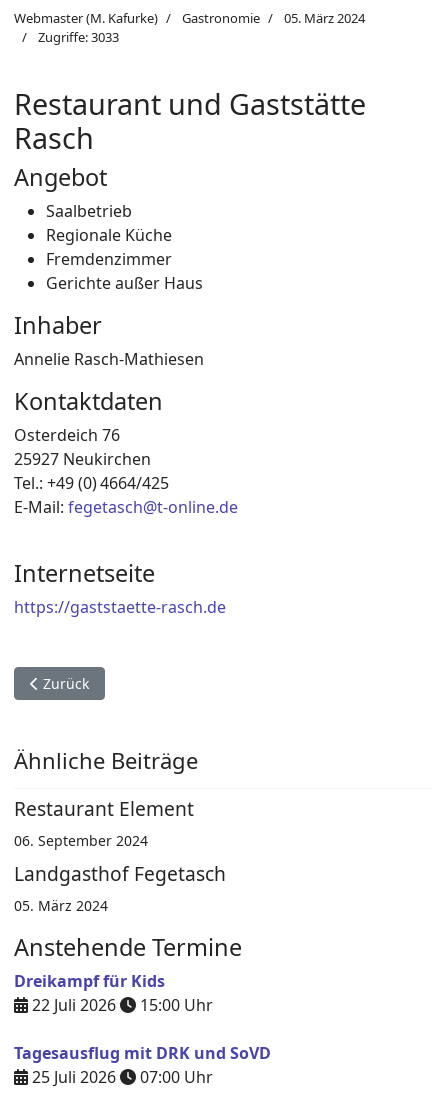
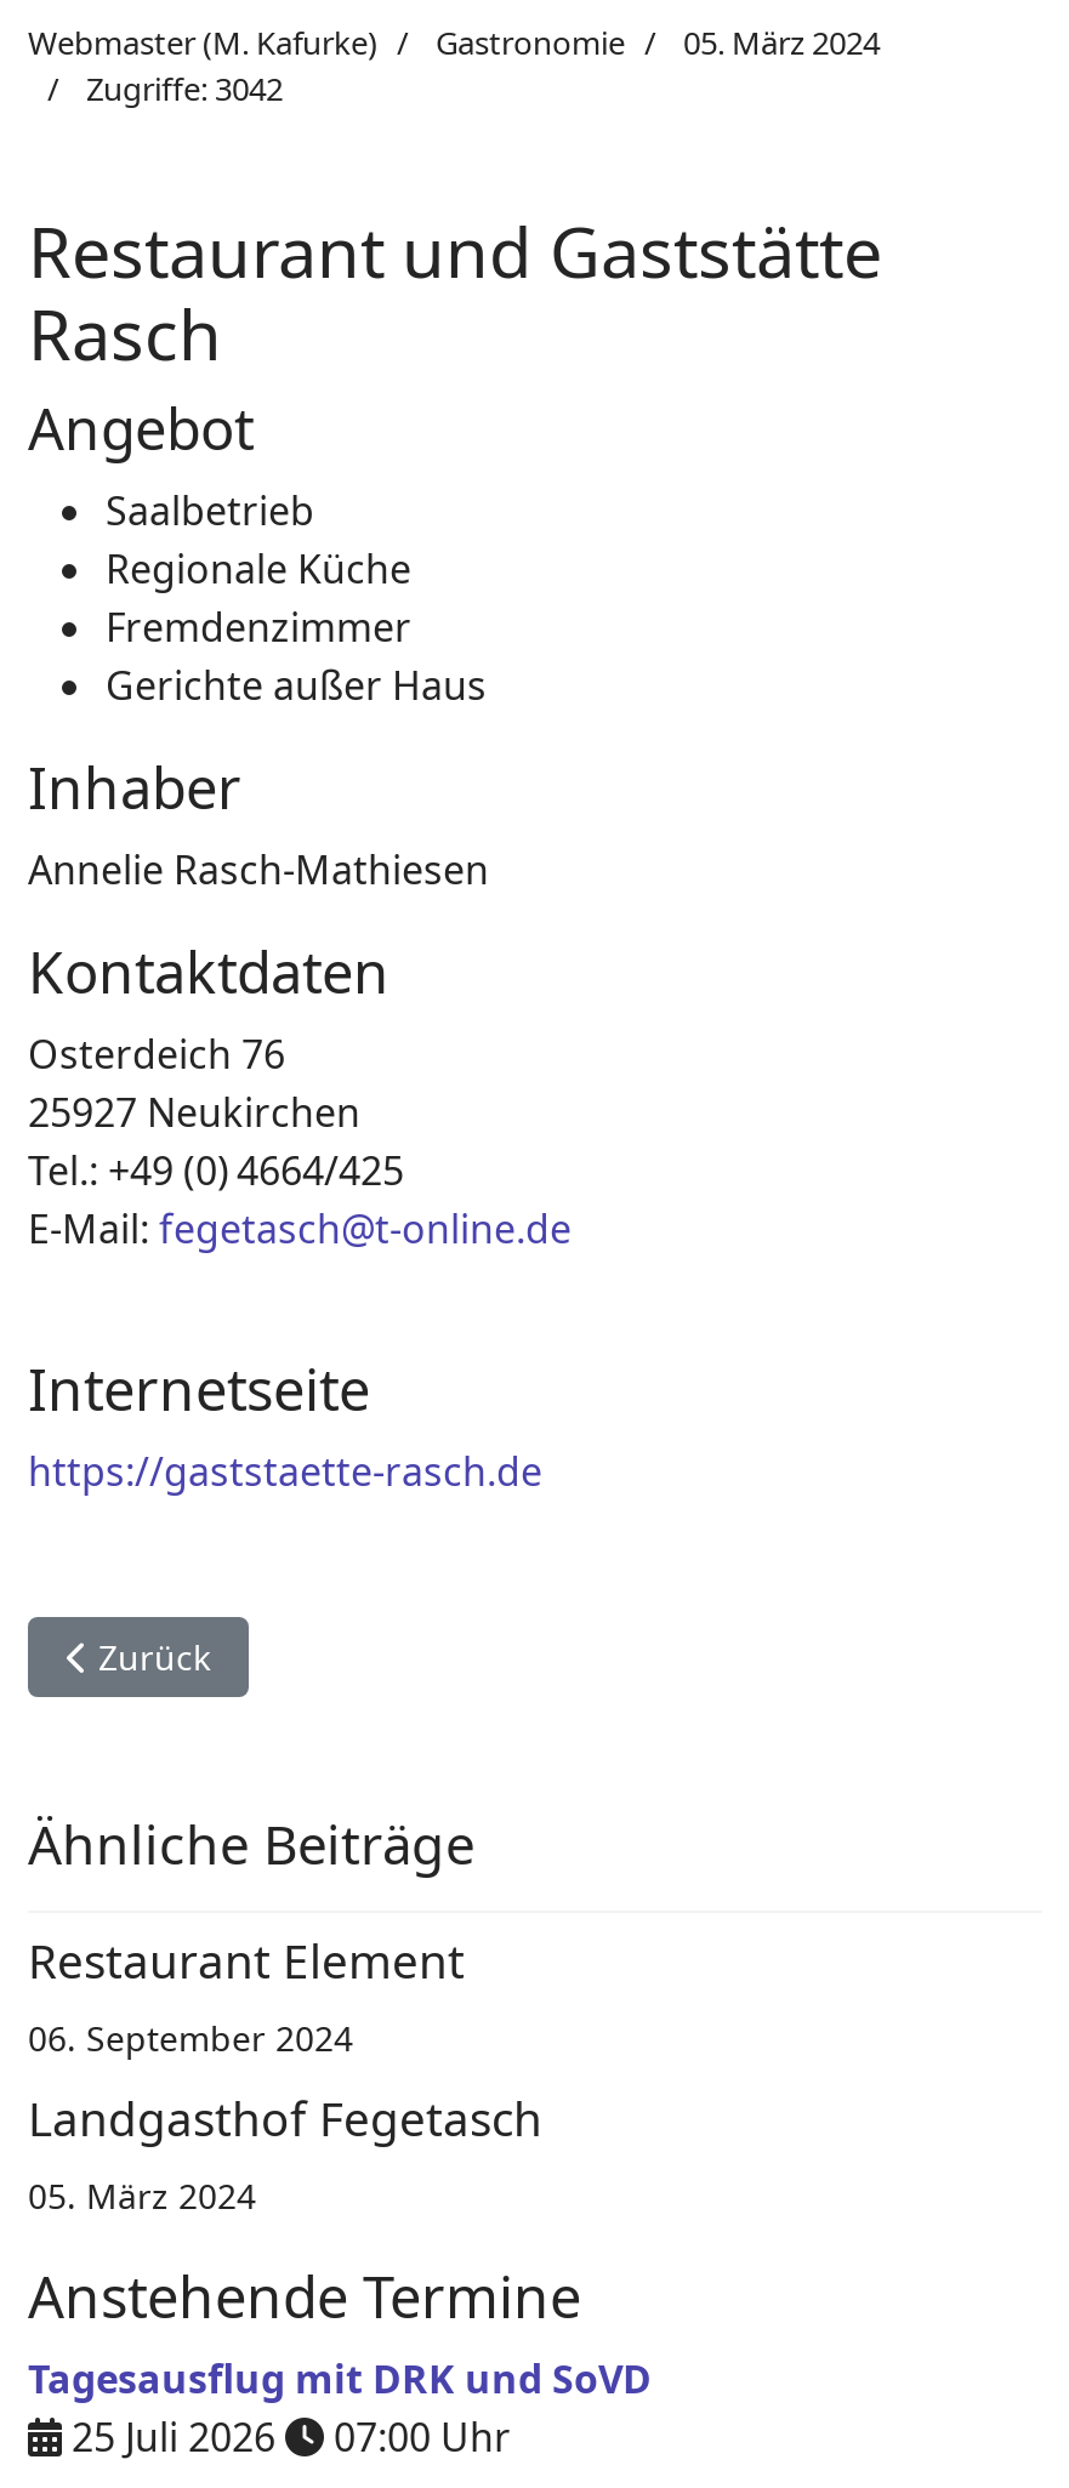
- Zugriffe: 3033
+ Zugriffe: 3042

- Dreikampf für Kids
- 22 Juli 2026
- 15:00 Uhr
